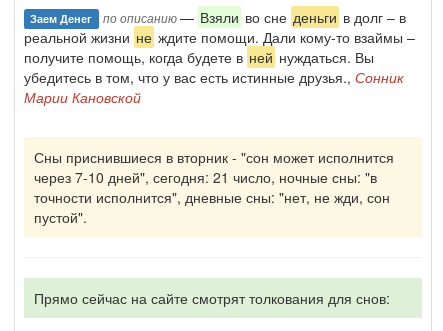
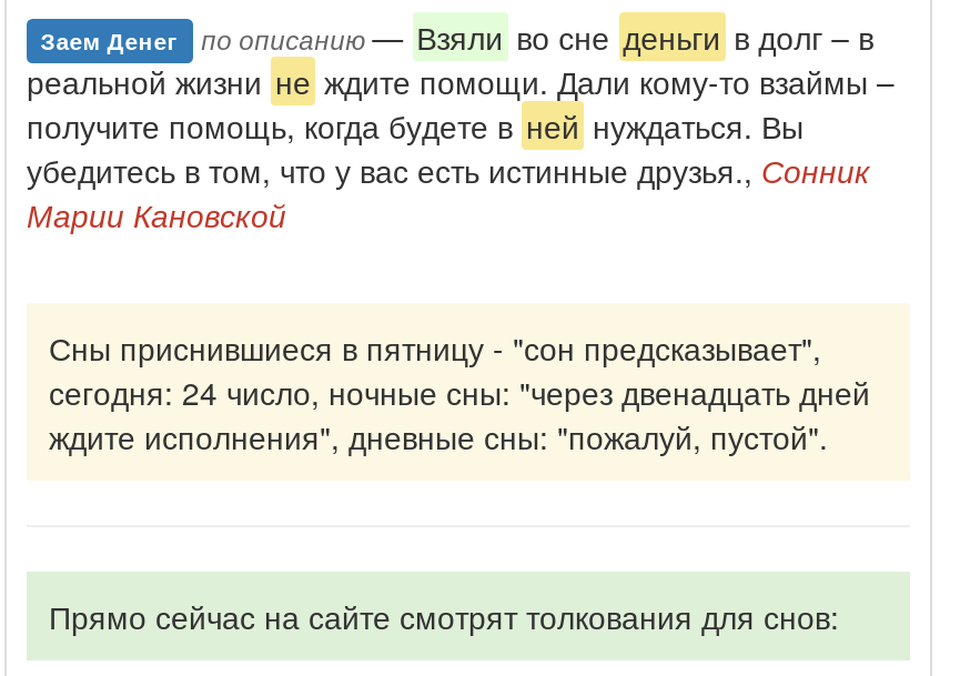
- Сны приснившиеся в вторник - "сон может исполнится
- через 7-10 дней", сегодня: 21 число, ночные сны: "в
- точности исполнится", дневные сны: "нет, не жди, сон
- пустой".
+ Сны приснившиеся в пятницу - "сон предсказывает",
+ сегодня: 24 число, ночные сны: "через двенадцать дней
+ ждите исполнения", дневные сны: "пожалуй, пустой".
